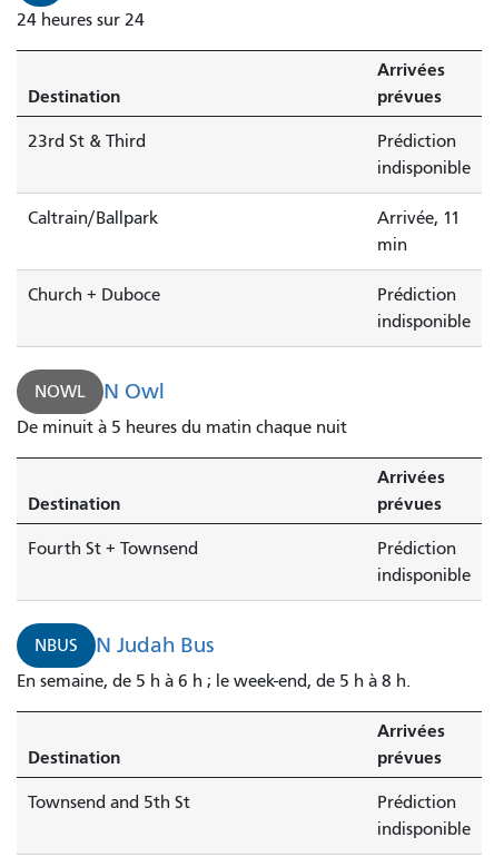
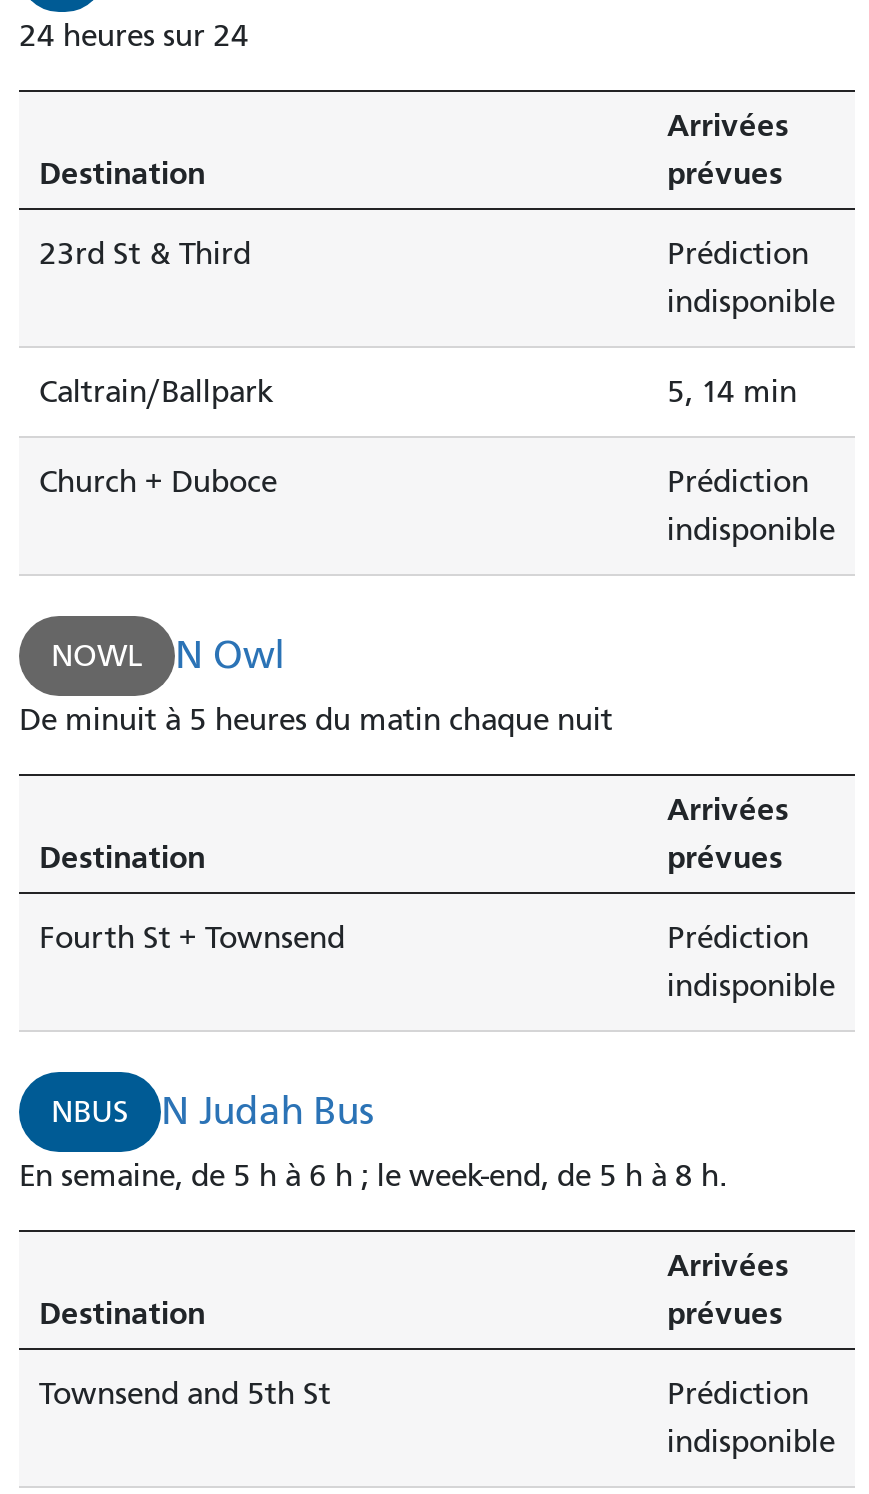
- Arrivée, 11
- min
+ 5, 14 min
